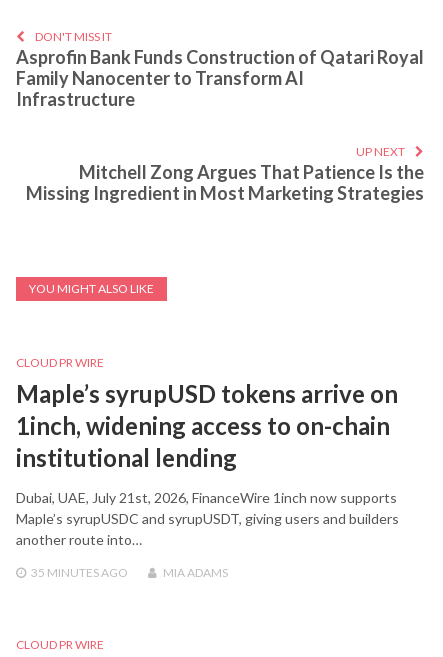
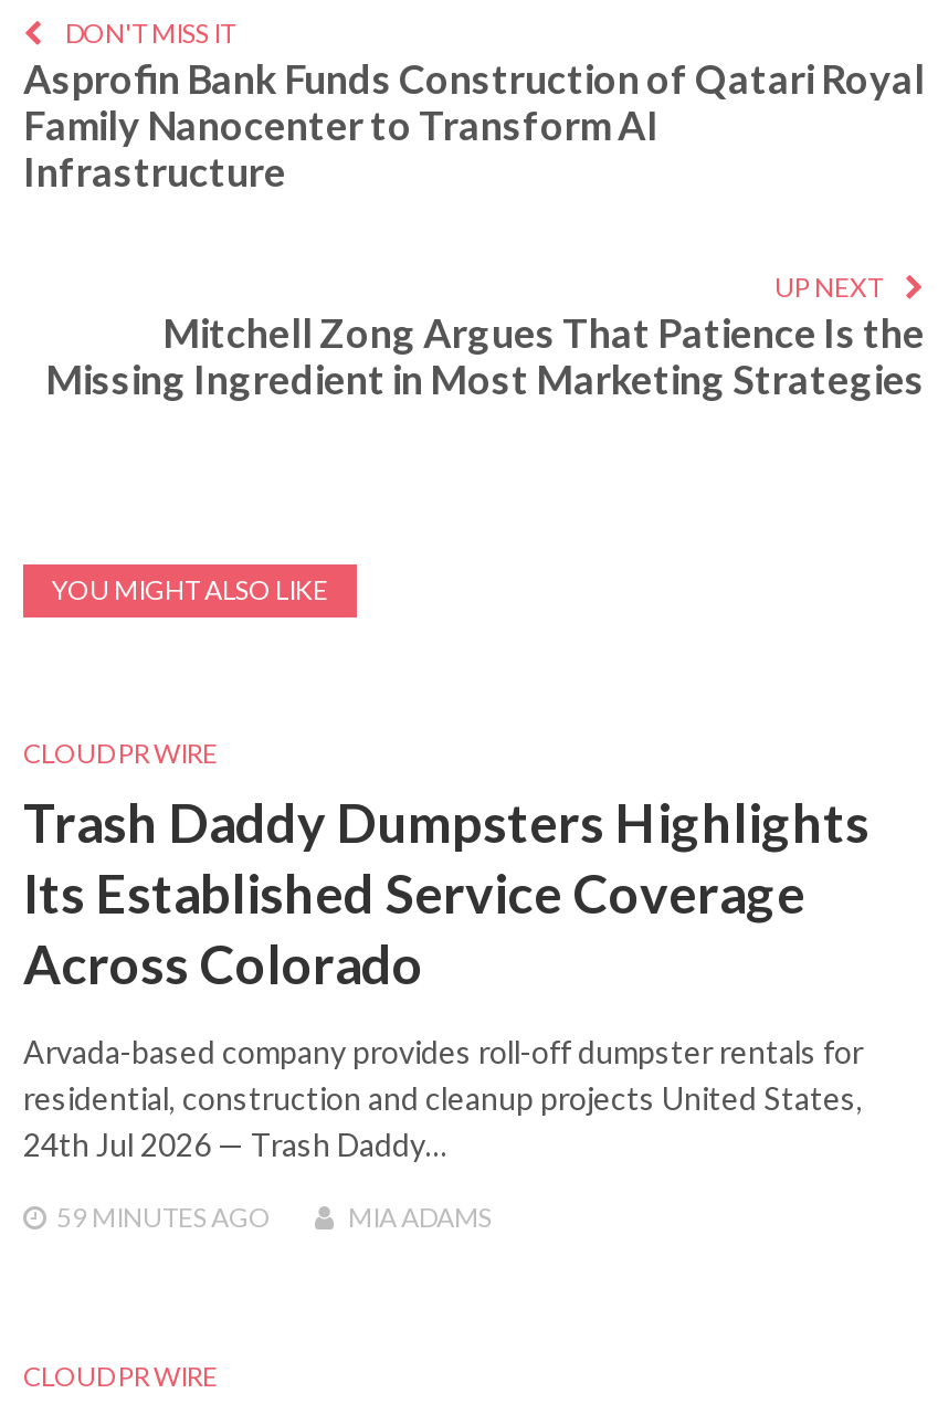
- Maple’s syrupUSD tokens arrive on
- 1inch, widening access to on-chain
- institutional lending
+ Trash Daddy Dumpsters Highlights
+ Its Established Service Coverage
+ Across Colorado

- Dubai, UAE, July 21st, 2026, FinanceWire 1inch now supports
- Maple’s syrupUSDC and syrupUSDT, giving users and builders
- another route into…
+ Arvada-based company provides roll-off dumpster rentals for
+ residential, construction and cleanup projects United States,
+ 24th Jul 2026 — Trash Daddy…

- 35 MINUTESAGO
+ 59 MINUTESAGO
